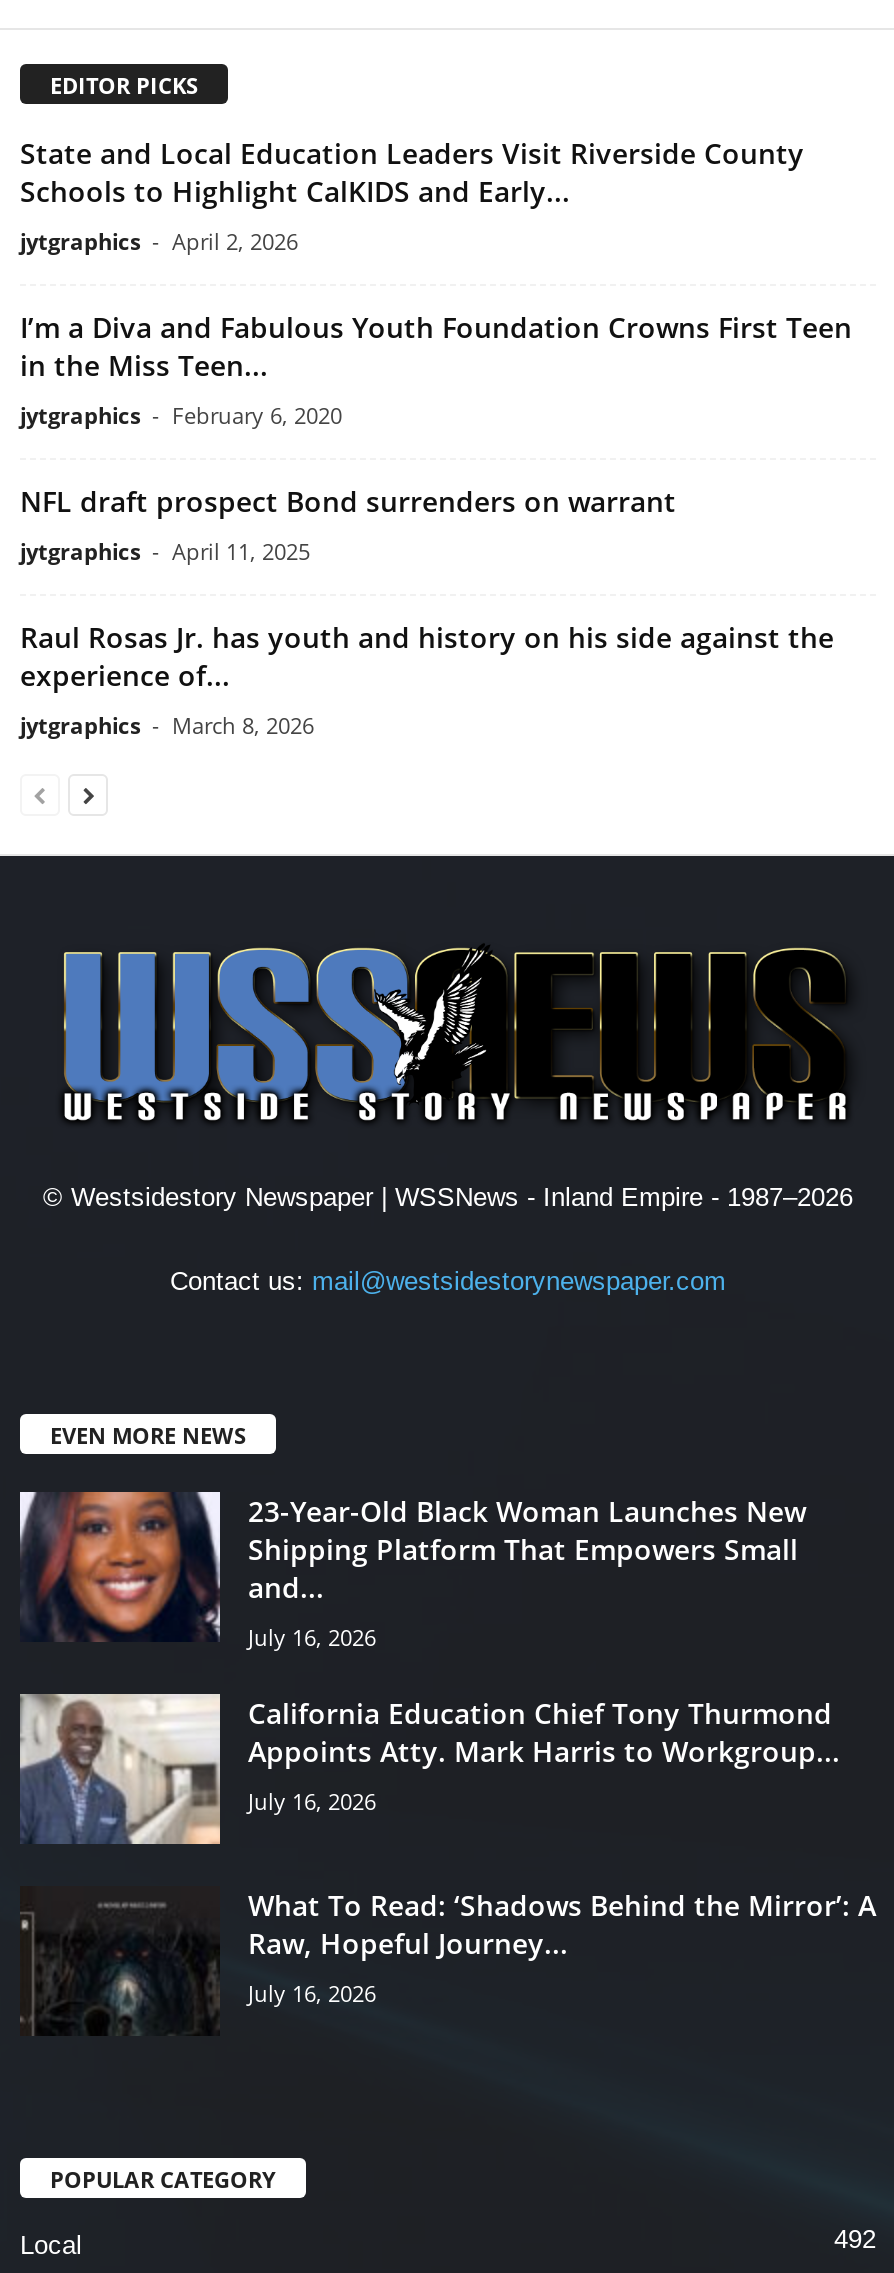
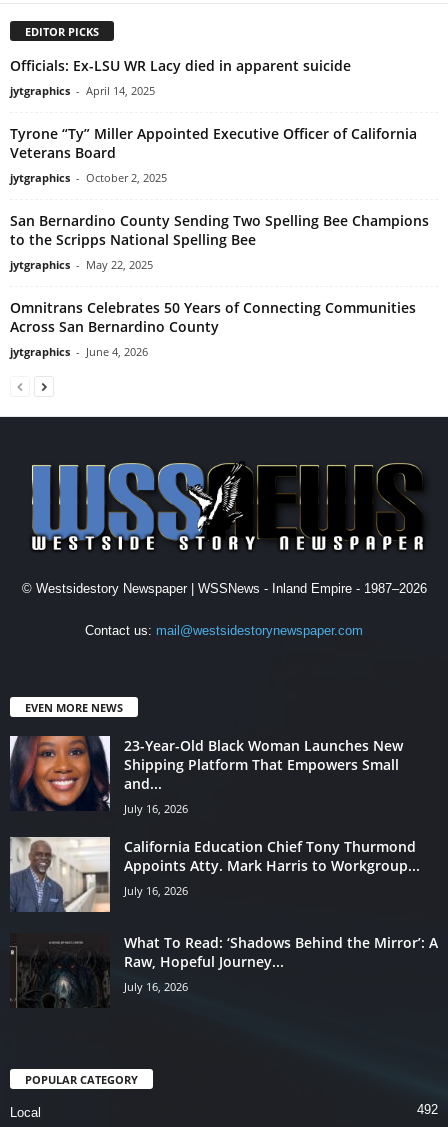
- State and Local Education Leaders Visit Riverside County
- Schools to Highlight CalKIDS and Early...
- jytgraphics - April 2, 2026
+ Officials: Ex-LSU WR Lacy died in apparent suicide
+ jytgraphics - April 14, 2025

- I’m a Diva and Fabulous Youth Foundation Crowns First Teen
- in the Miss Teen...
- jytgraphics - February 6, 2020
+ Tyrone “Ty” Miller Appointed Executive Officer of California
+ Veterans Board
+ jytgraphics - October 2, 2025

- NFL draft prospect Bond surrenders on warrant
- jytgraphics - April 11, 2025
+ San Bernardino County Sending Two Spelling Bee Champions
+ to the Scripps National Spelling Bee
+ jytgraphics - May 22, 2025

- Raul Rosas Jr. has youth and history on his side against the
- experience of...
- jytgraphics - March 8, 2026
+ Omnitrans Celebrates 50 Years of Connecting Communities
+ Across San Bernardino County
+ jytgraphics - June 4, 2026
